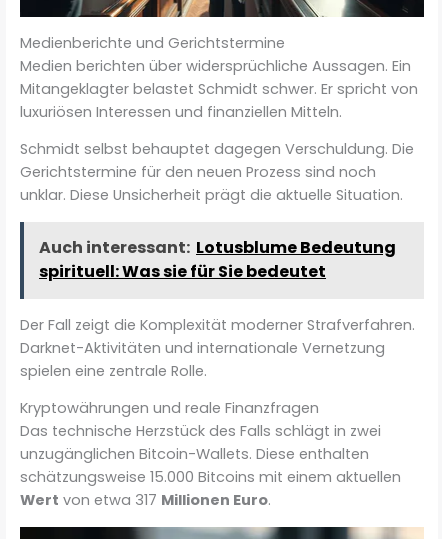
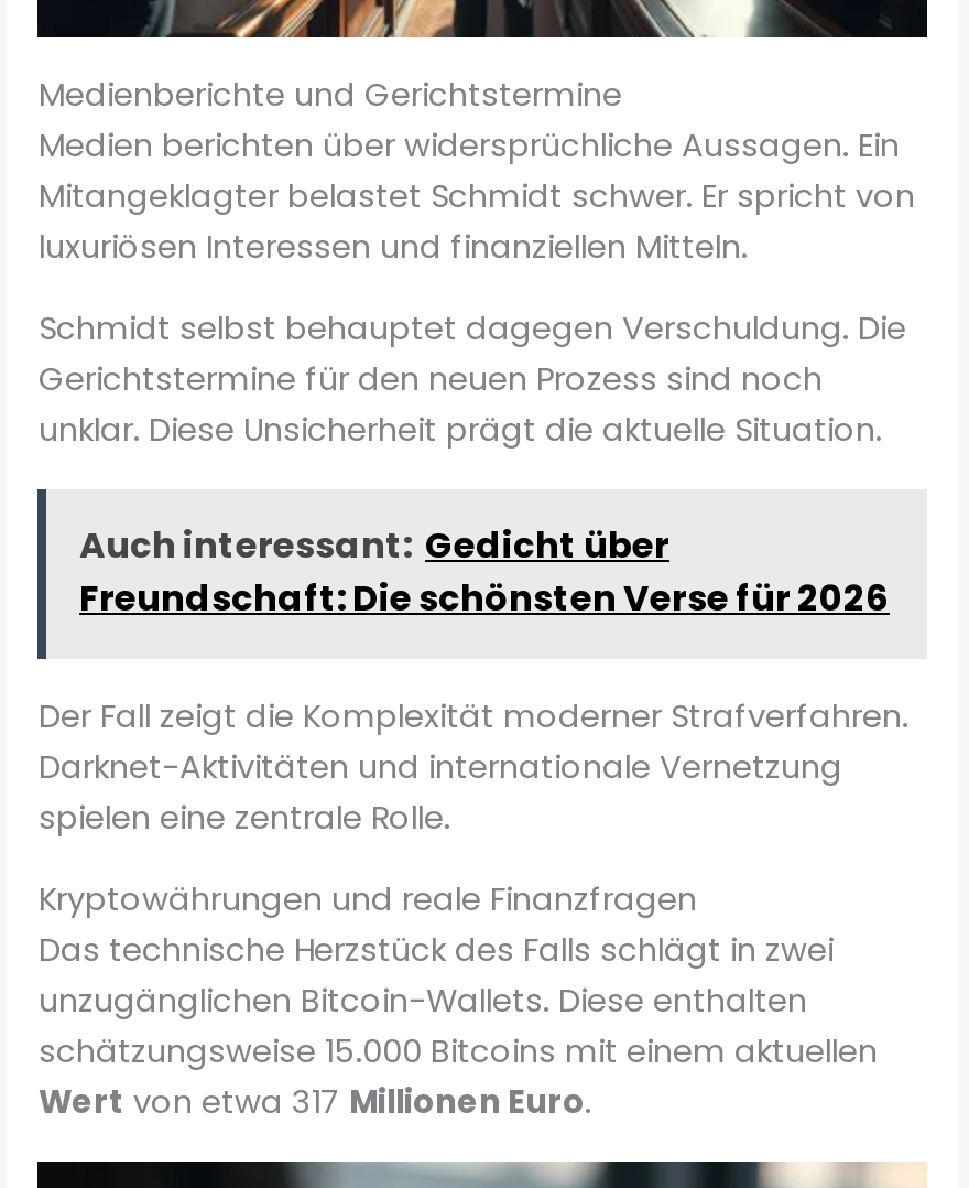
- Auch interessant: Lotusblume Bedeutung
- spirituell: Was sie für Sie bedeutet
+ Auch interessant: Gedicht über
+ Freundschaft: Die schönsten Verse für 2026
